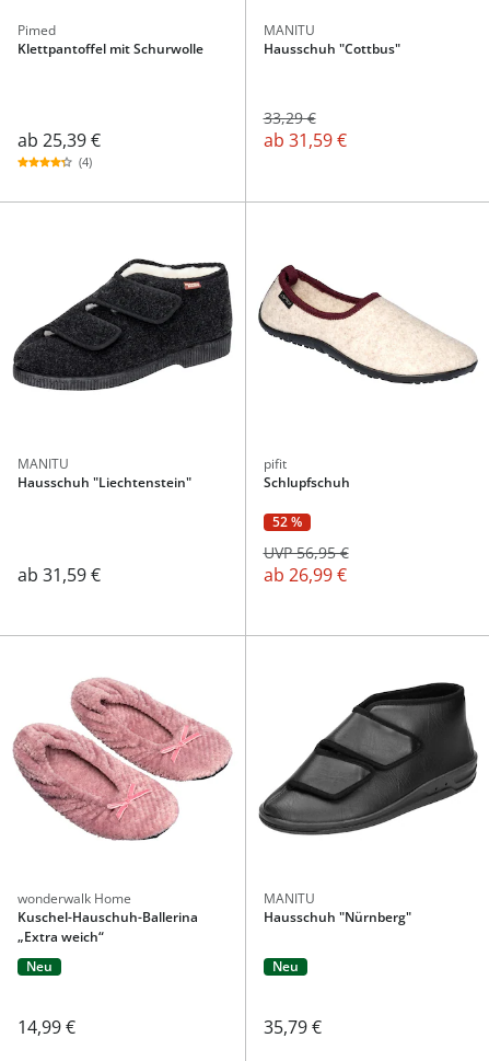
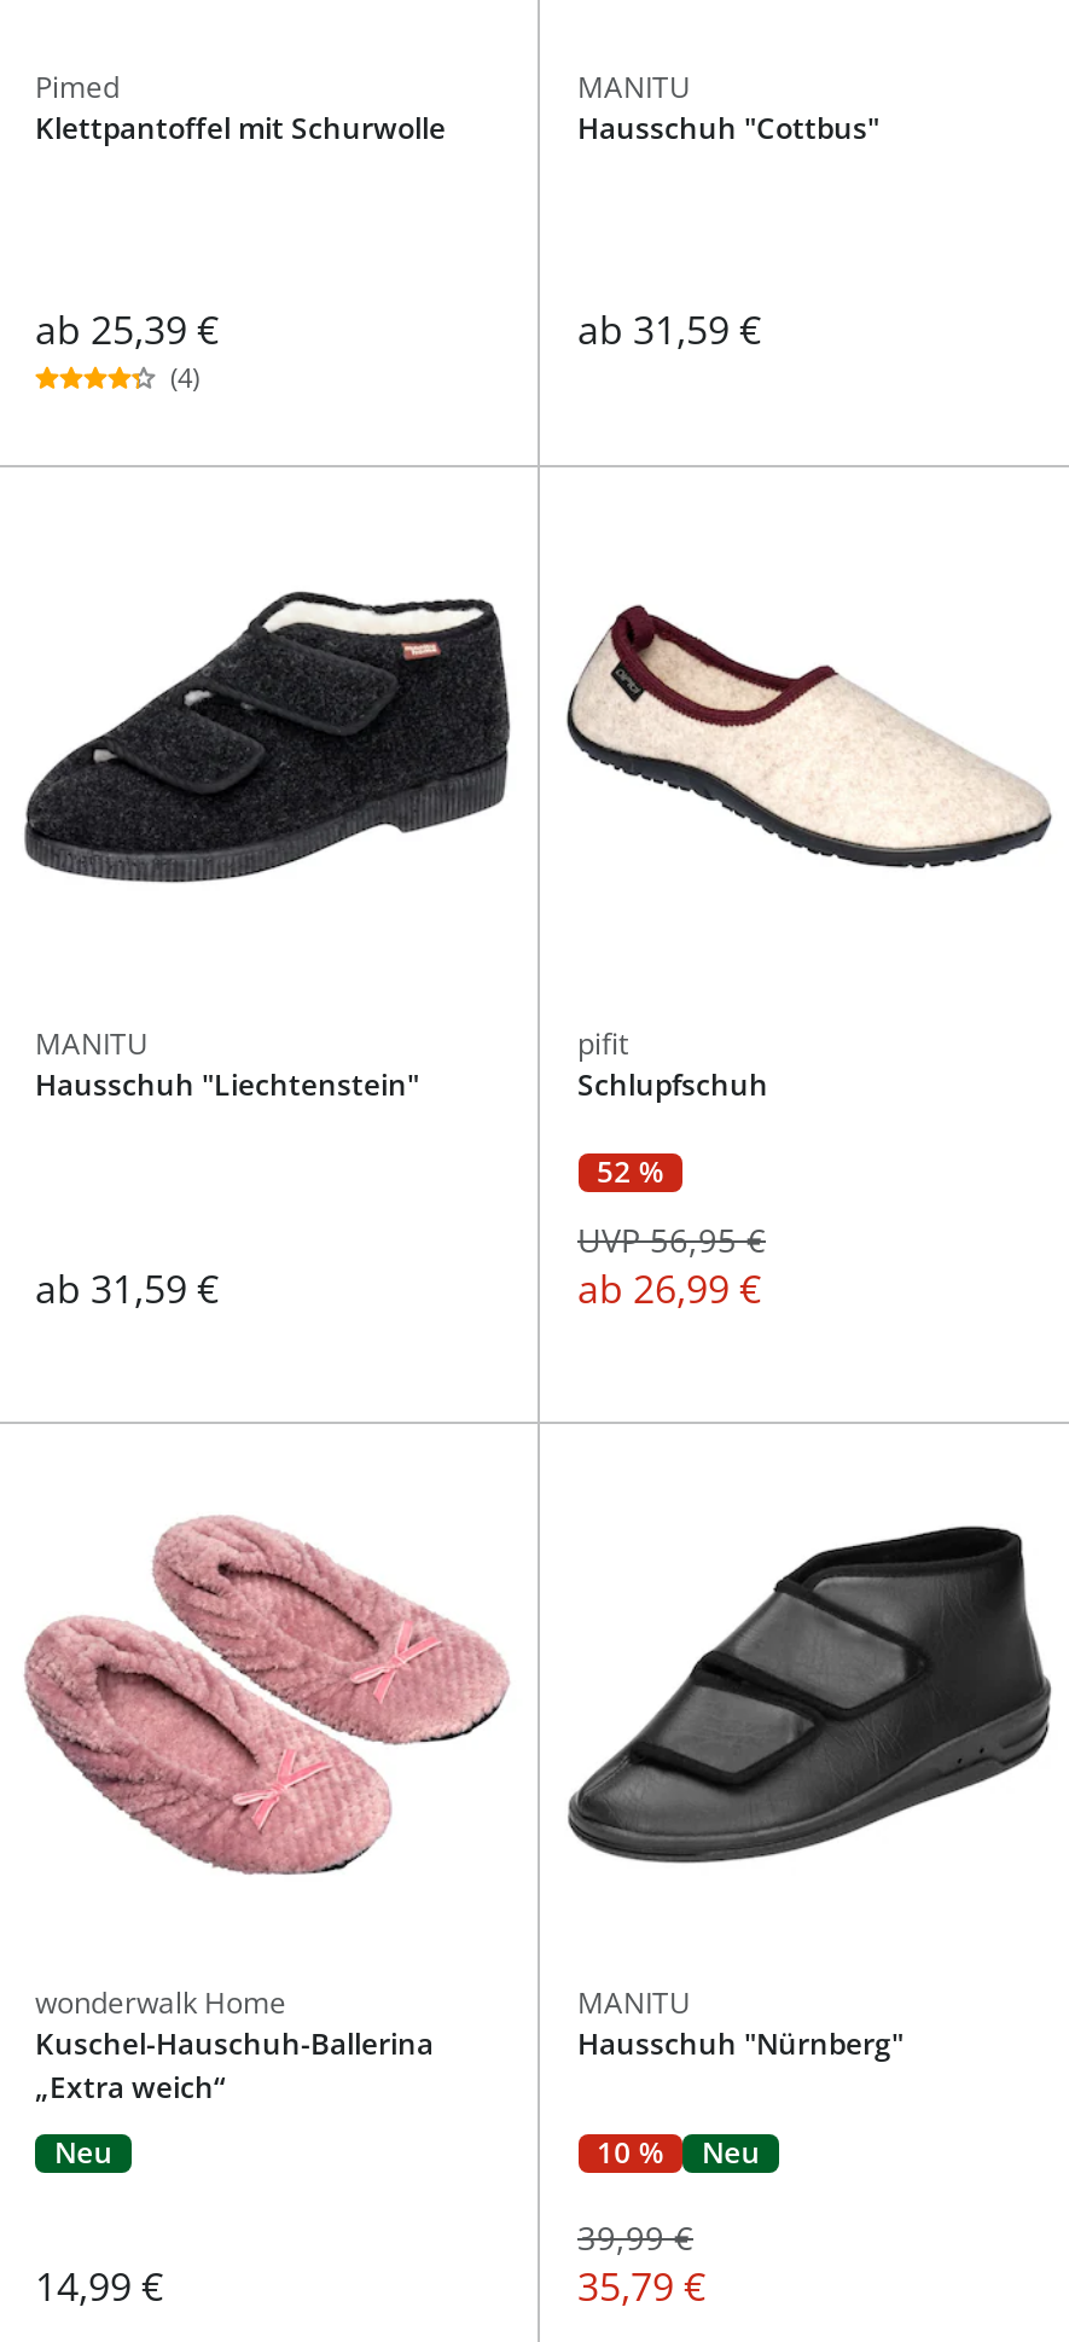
- 33,29 €

+ 39,99 €

+ 10 %
